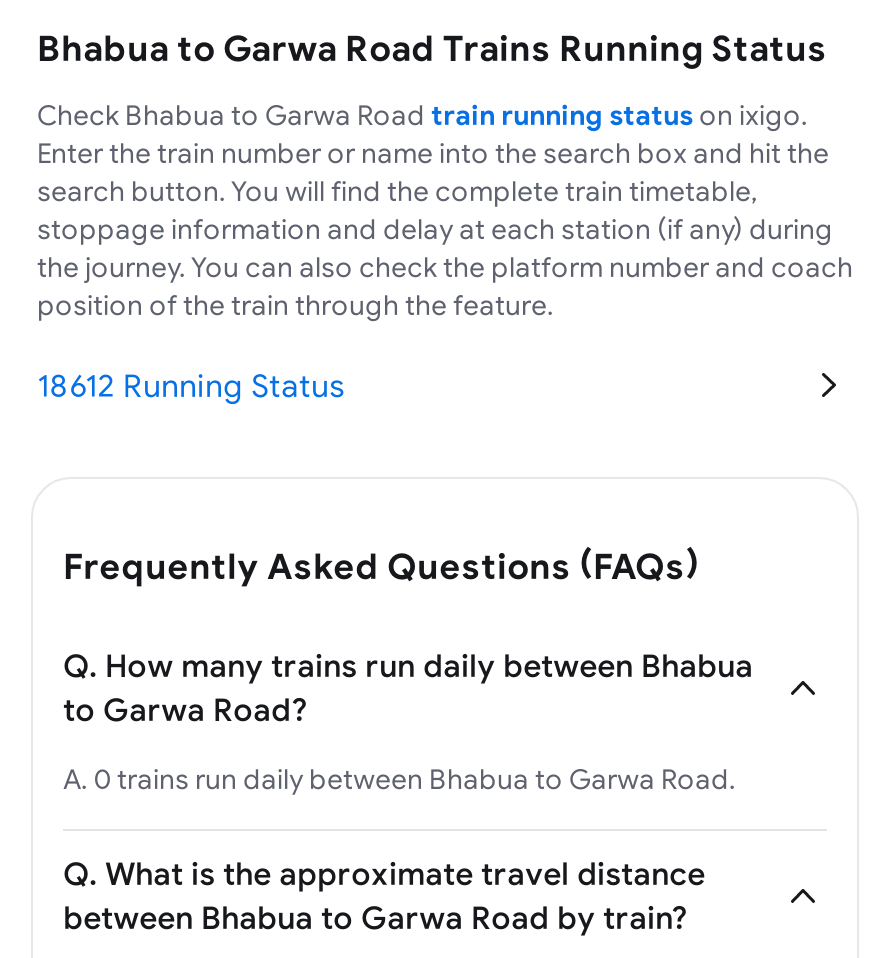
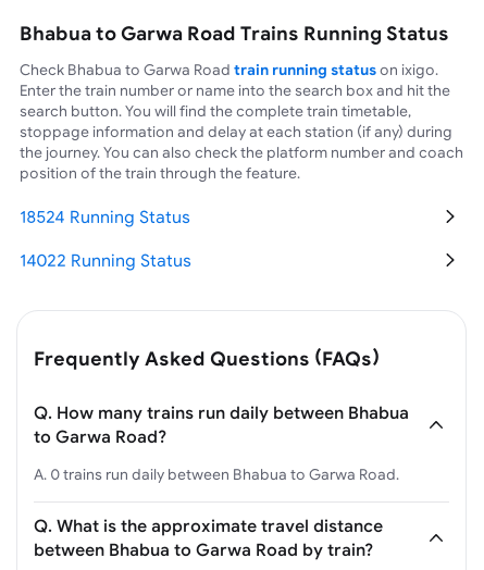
- 18612 Running Status
+ 18524 Running Status
+ 14022 Running Status
